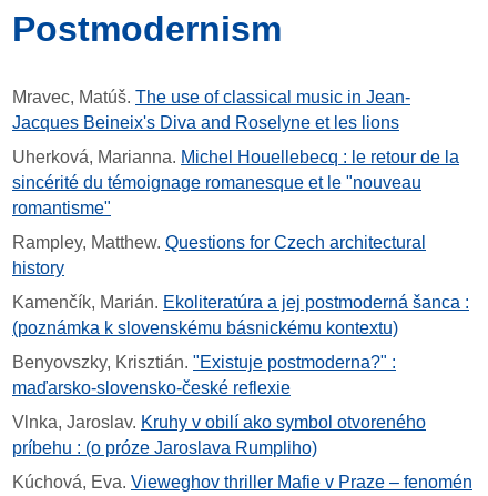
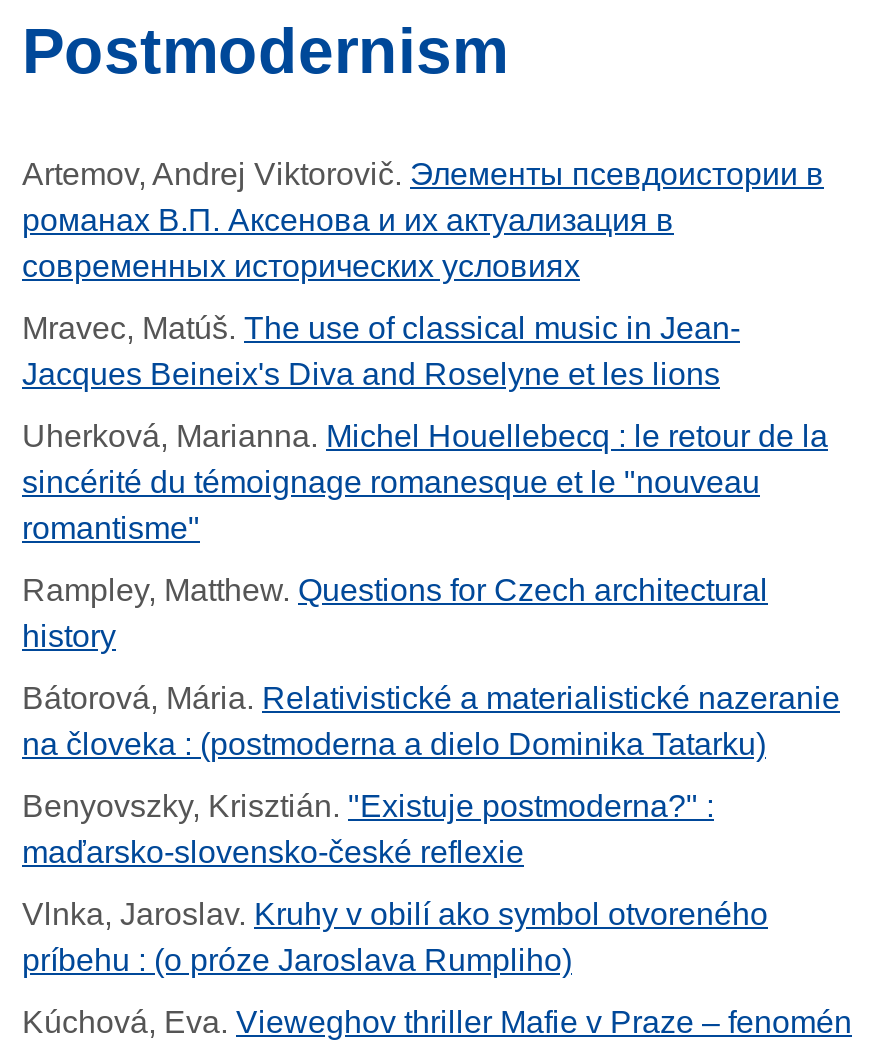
+ Artemov, Andrej Viktorovič. Элементы псевдоистории в
+ романах В.П. Аксенова и их актуализация в
+ современных исторических условиях

- Kamenčík, Marián. Ekoliteratúra a jej postmoderná šanca :
- (poznámka k slovenskému básnickému kontextu)
+ Bátorová, Mária. Relativistické a materialistické nazeranie
+ na človeka : (postmoderna a dielo Dominika Tatarku)
